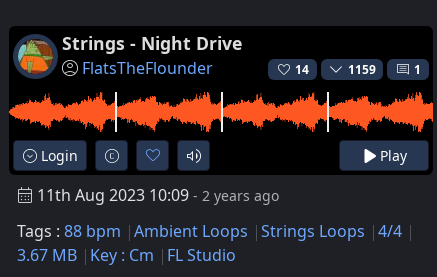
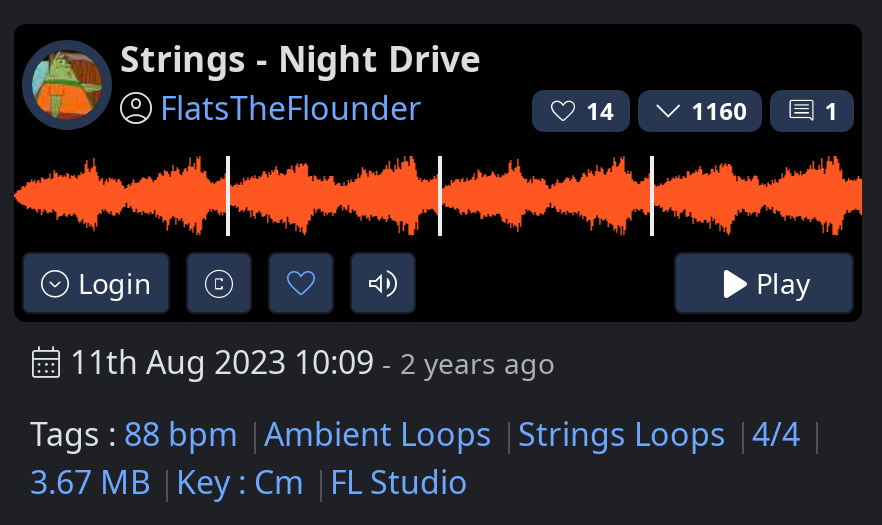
- 1159
+ 1160
